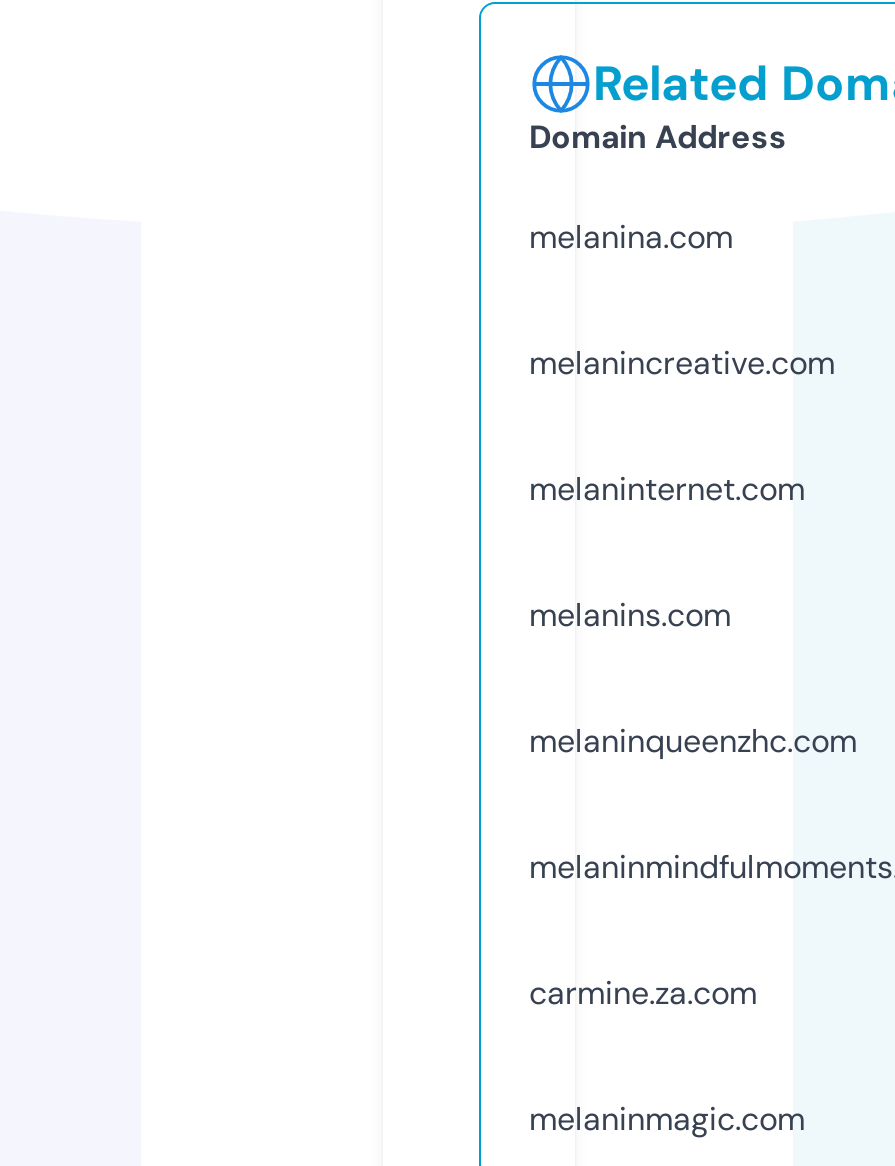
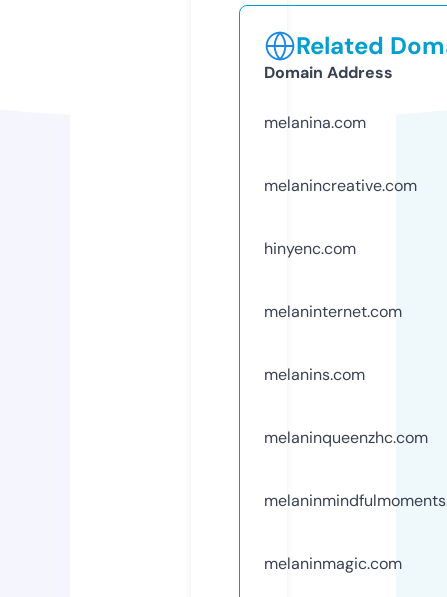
+ hinyenc.com

moved down: melaninternet.com | melanins.com | melaninqueenzhc.com

- carmine.za.com
